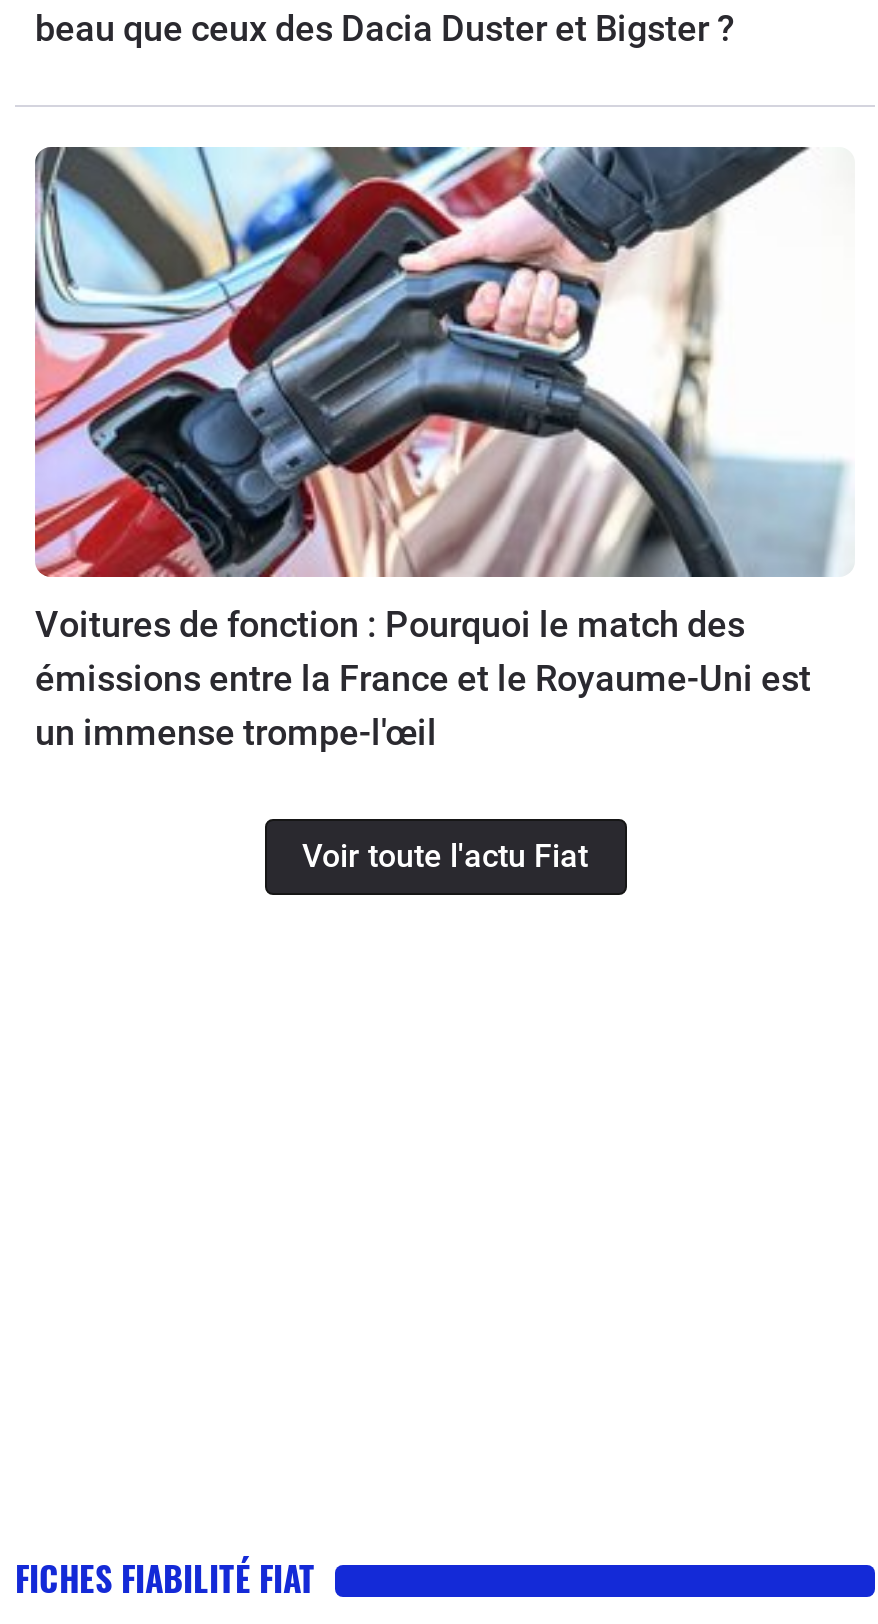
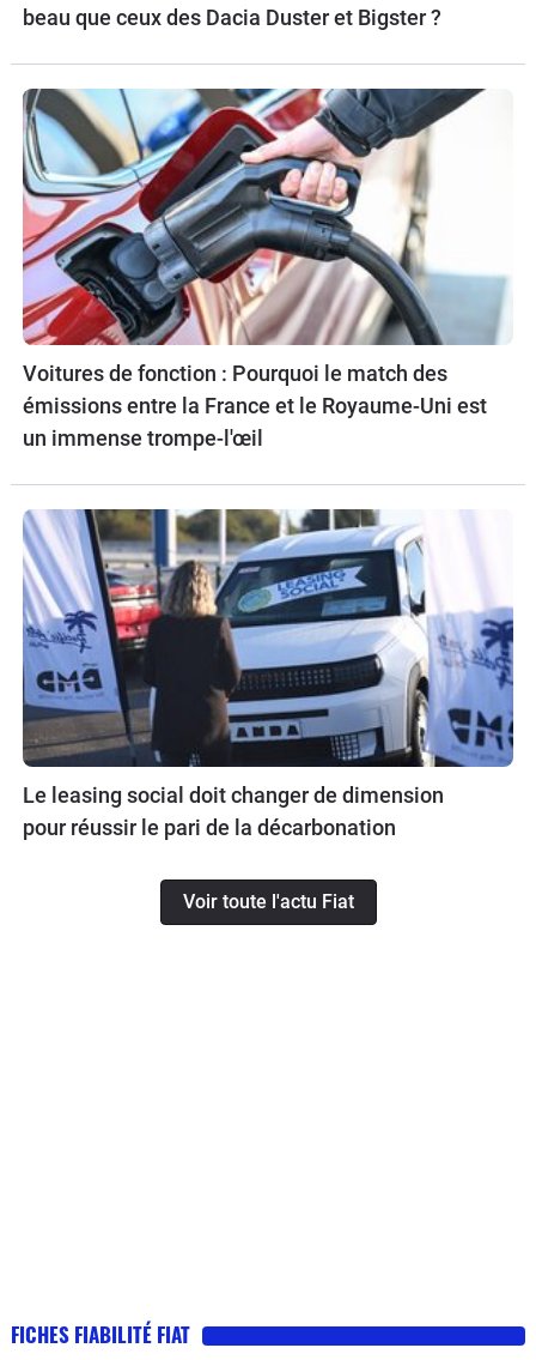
+ [image]
+ Le leasing social doit changer de dimension
+ pour réussir le pari de la décarbonation
